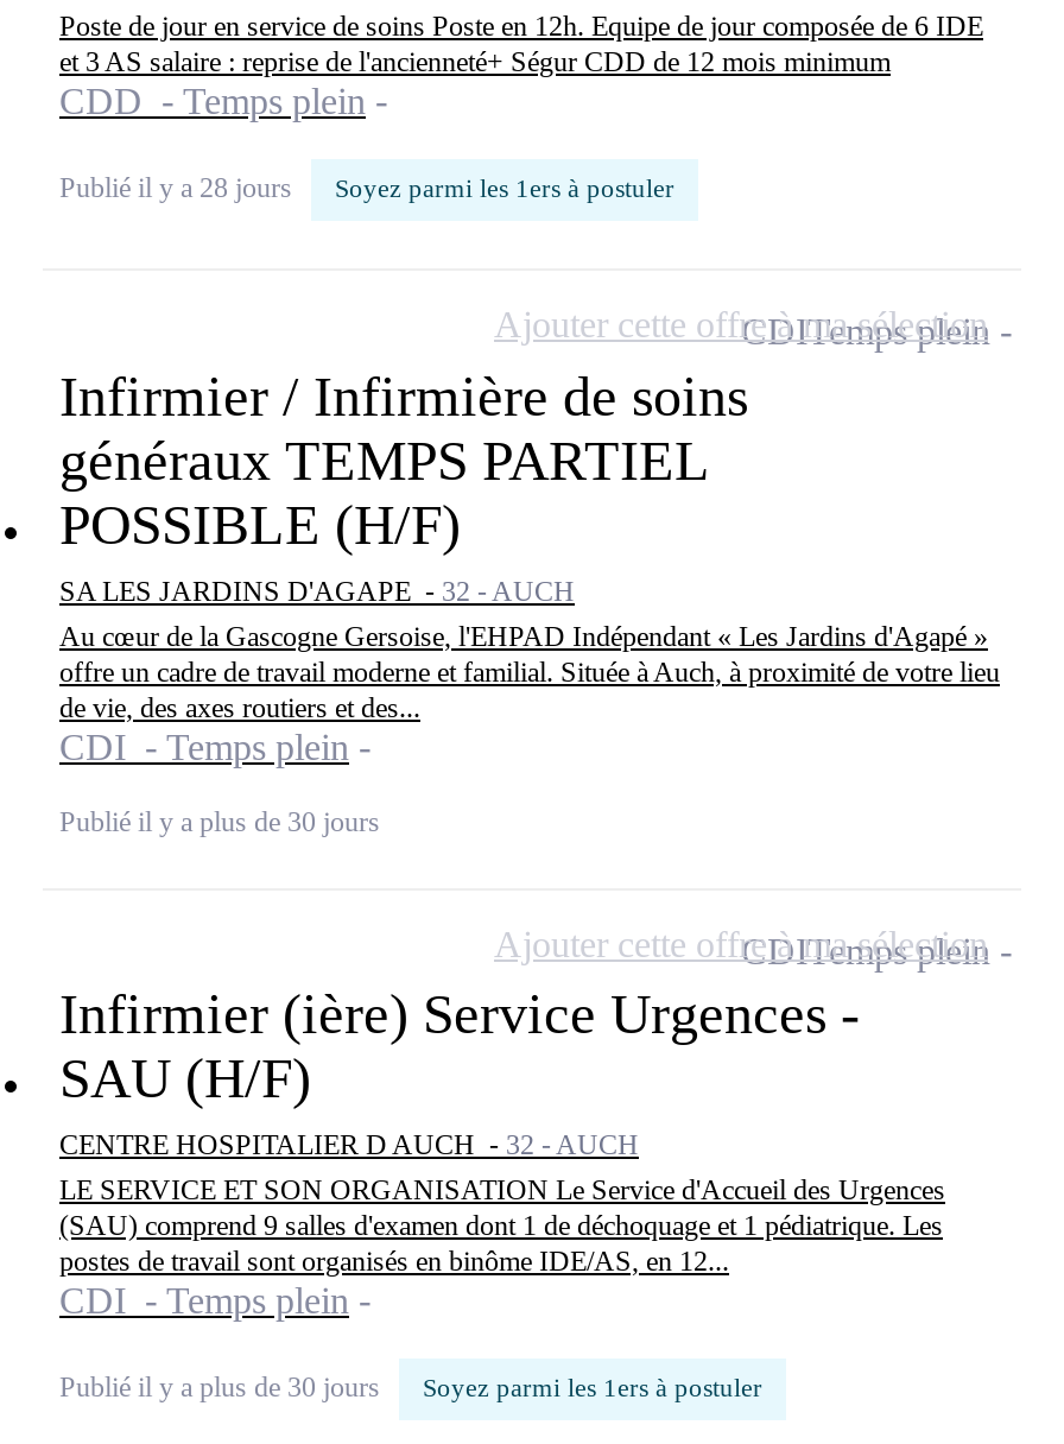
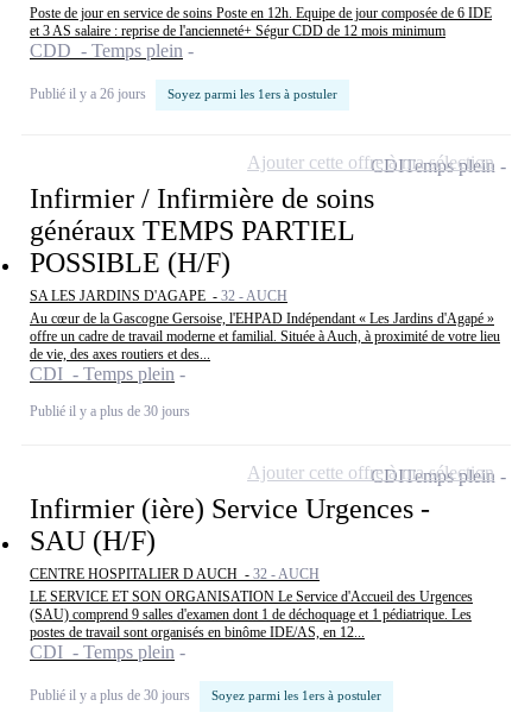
- Publié il y a 28 jours
+ Publié il y a 26 jours
